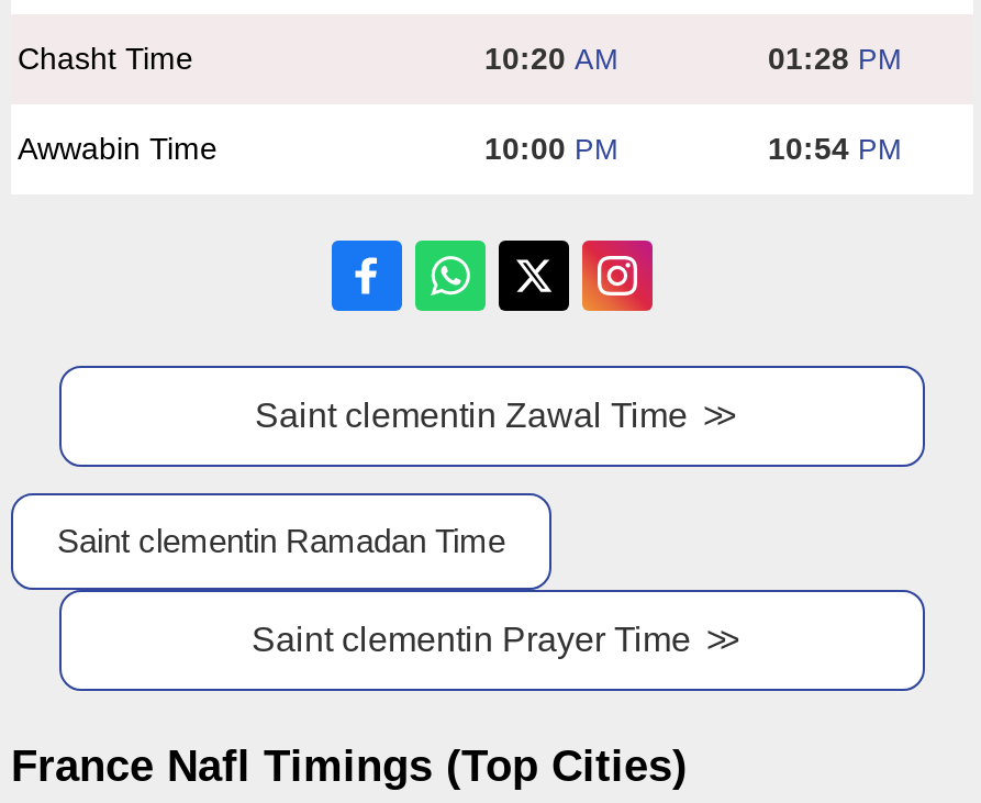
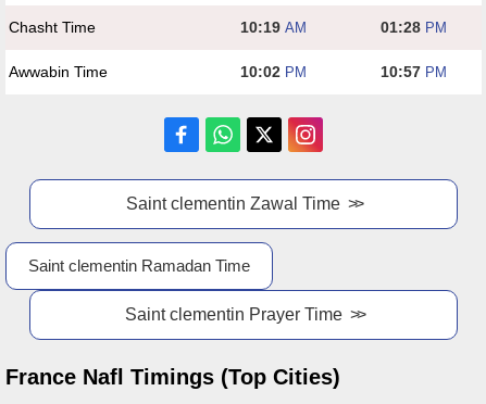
- 10:20 AM
+ 10:19 AM

- 10:00 PM
+ 10:02 PM

- 10:54 PM
+ 10:57 PM
